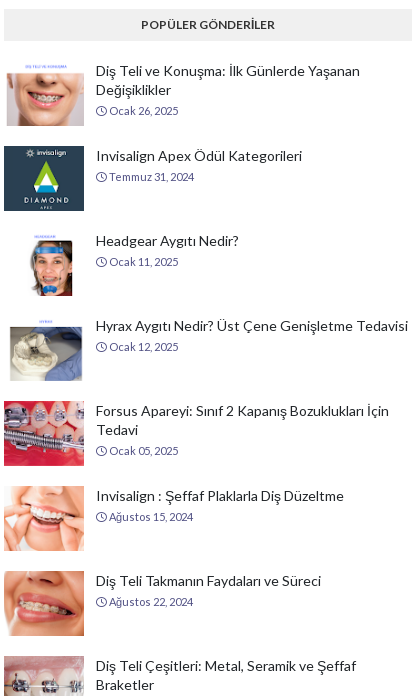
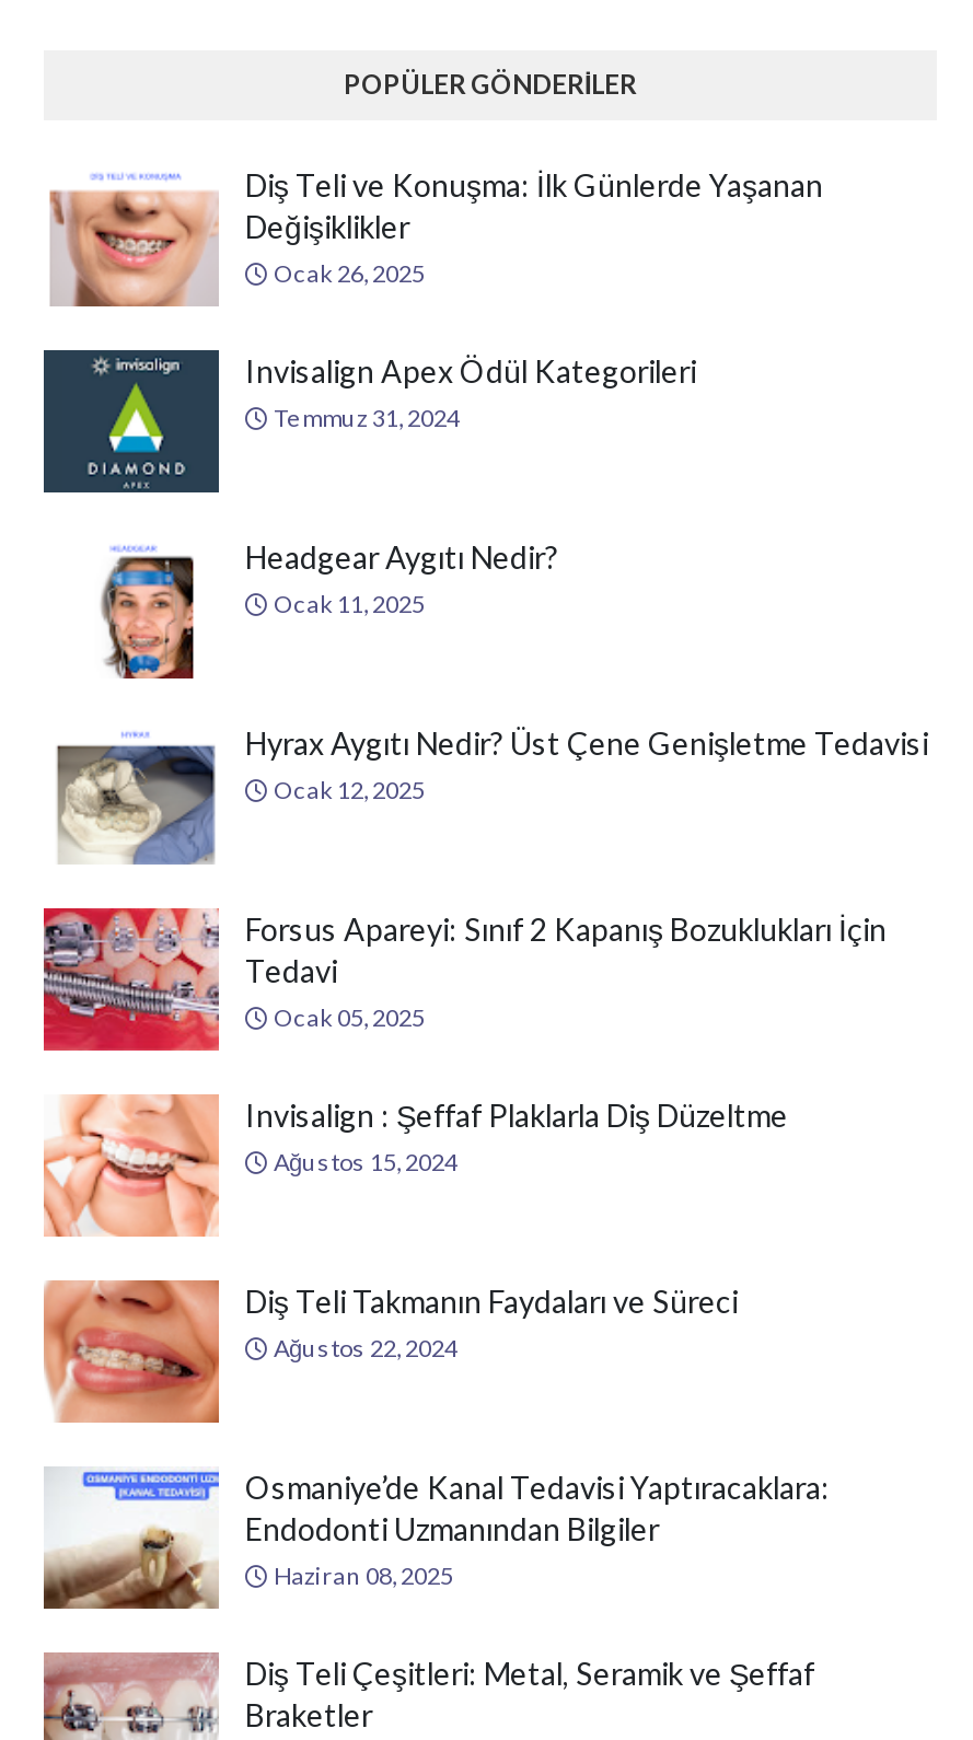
+ [image]
+ Osmaniye’de Kanal Tedavisi Yaptıracaklara:
+ Endodonti Uzmanından Bilgiler
+ Haziran 08, 2025
